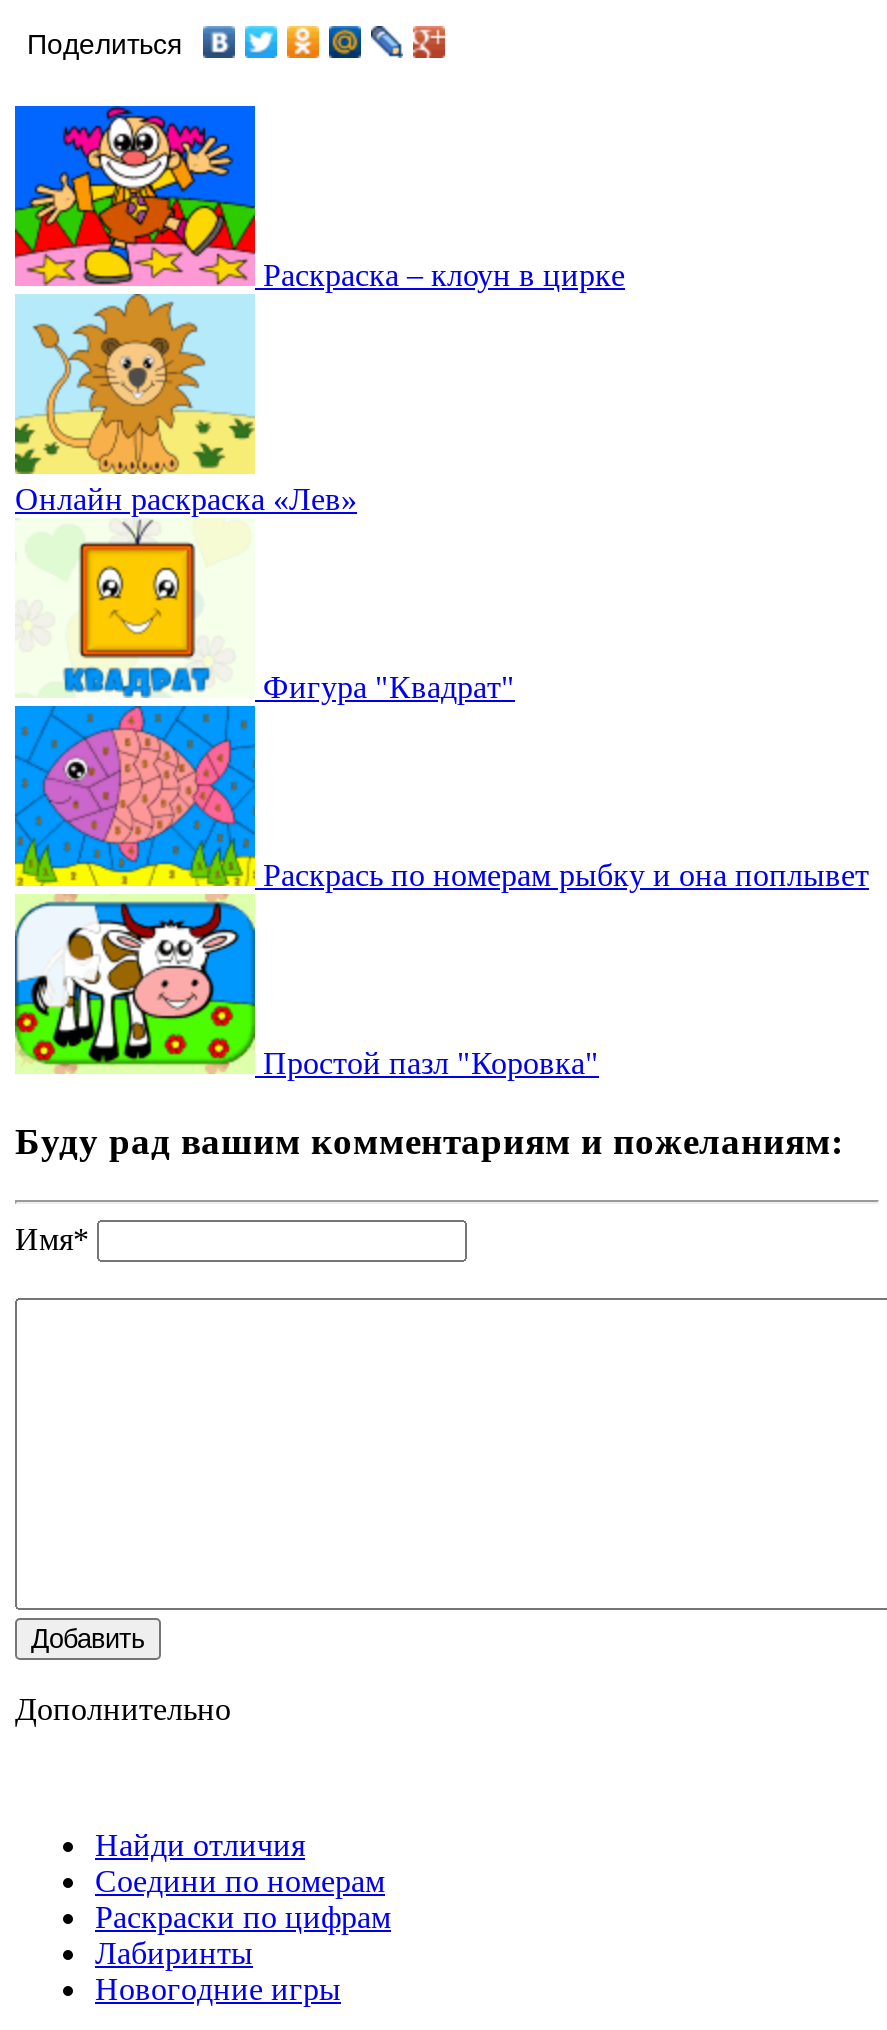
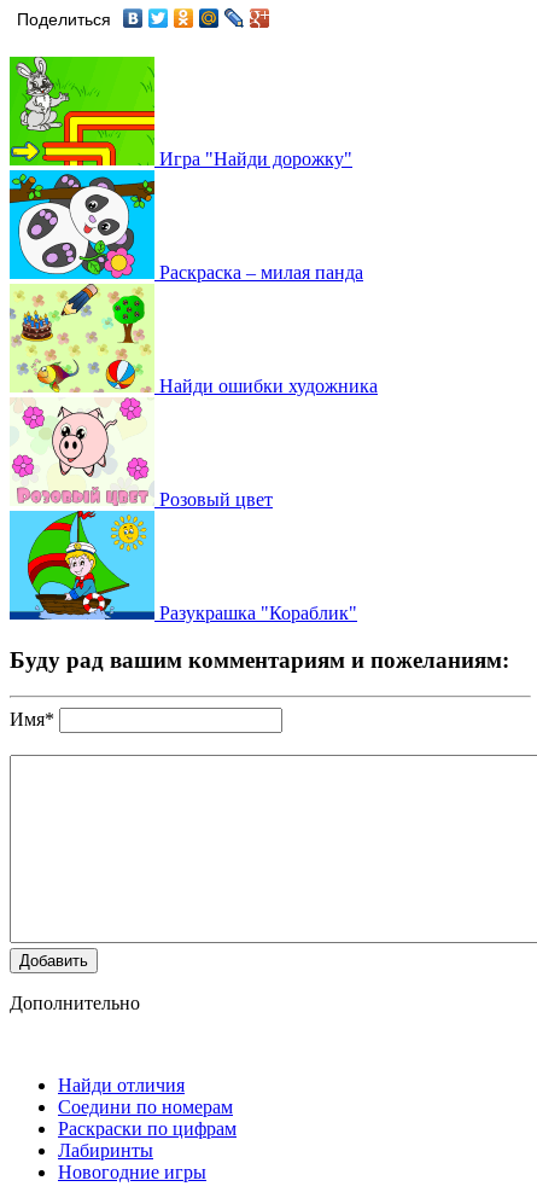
- [image]
- Раскраска – клоун в цирке
+ [image]
+ Игра "Найди дорожку"

- Онлайн раскраска «Лев»
+ Раскраска – милая панда

- [image]
- Фигура "Квадрат"
+ [image]
+ Найди ошибки художника

- Раскрась по номерам рыбку и она поплывет
+ Розовый цвет

- Простой пазл "Коровка"
+ Разукрашка "Кораблик"
